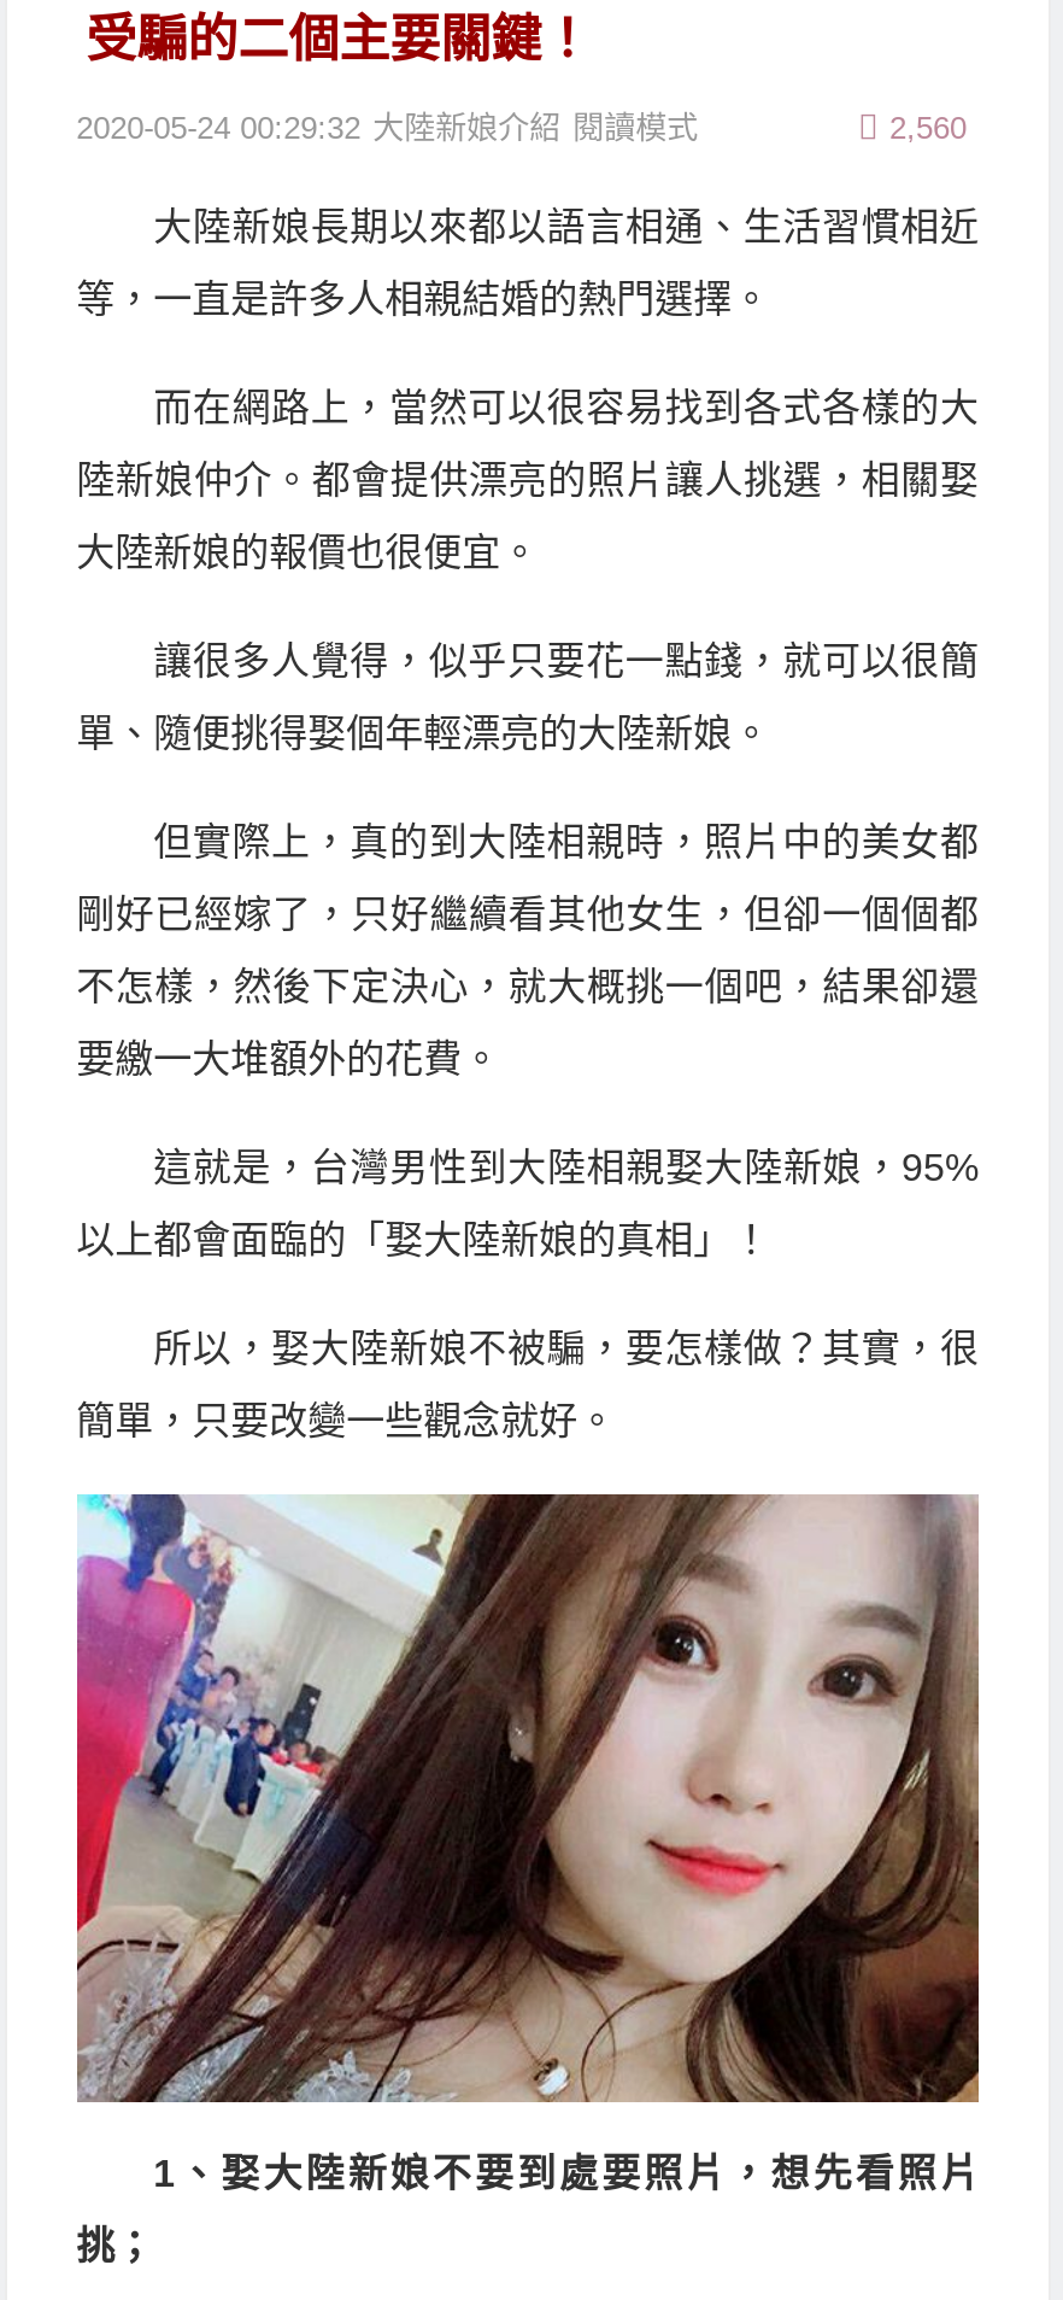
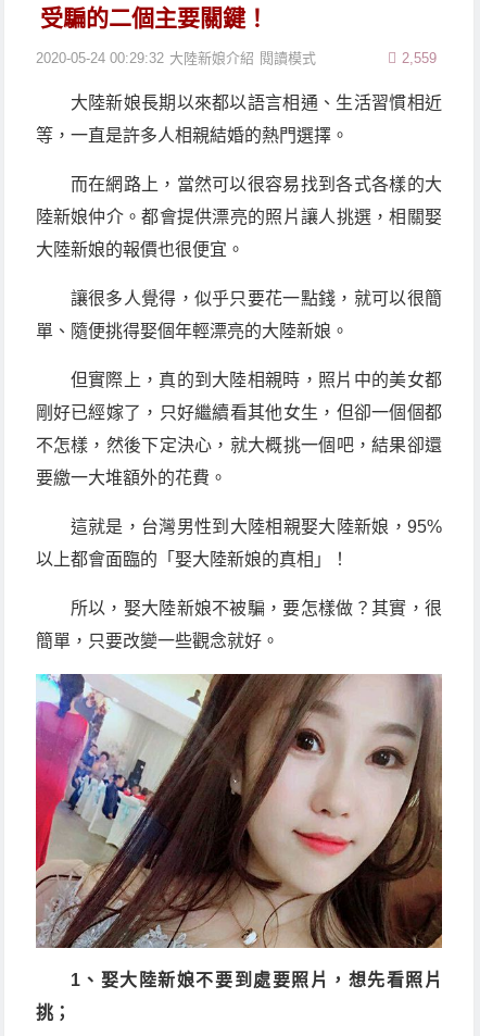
- 2,560
+ 2,559
